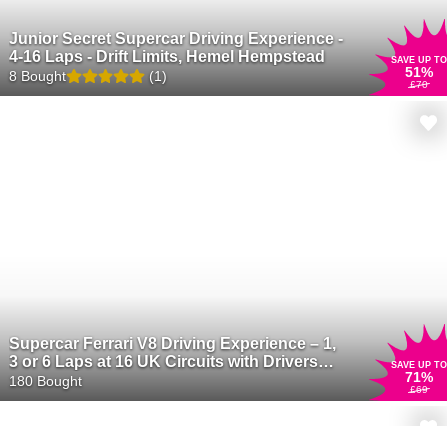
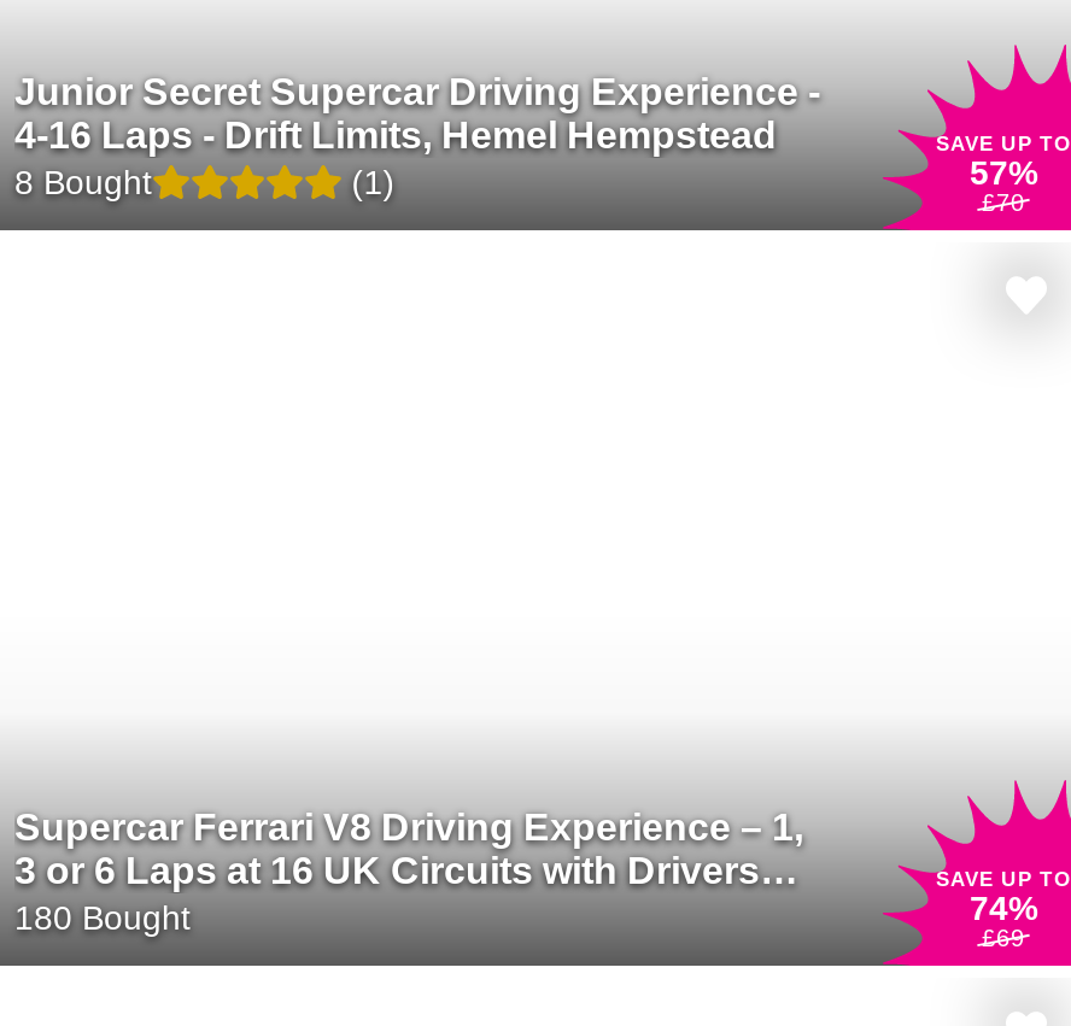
- 51%
+ 57%

- 71%
+ 74%
